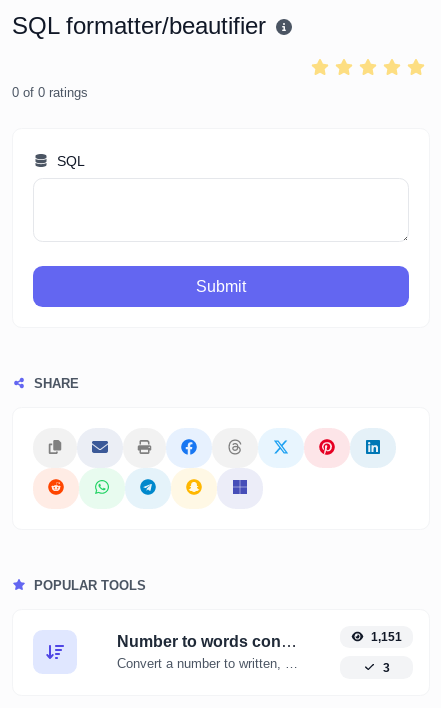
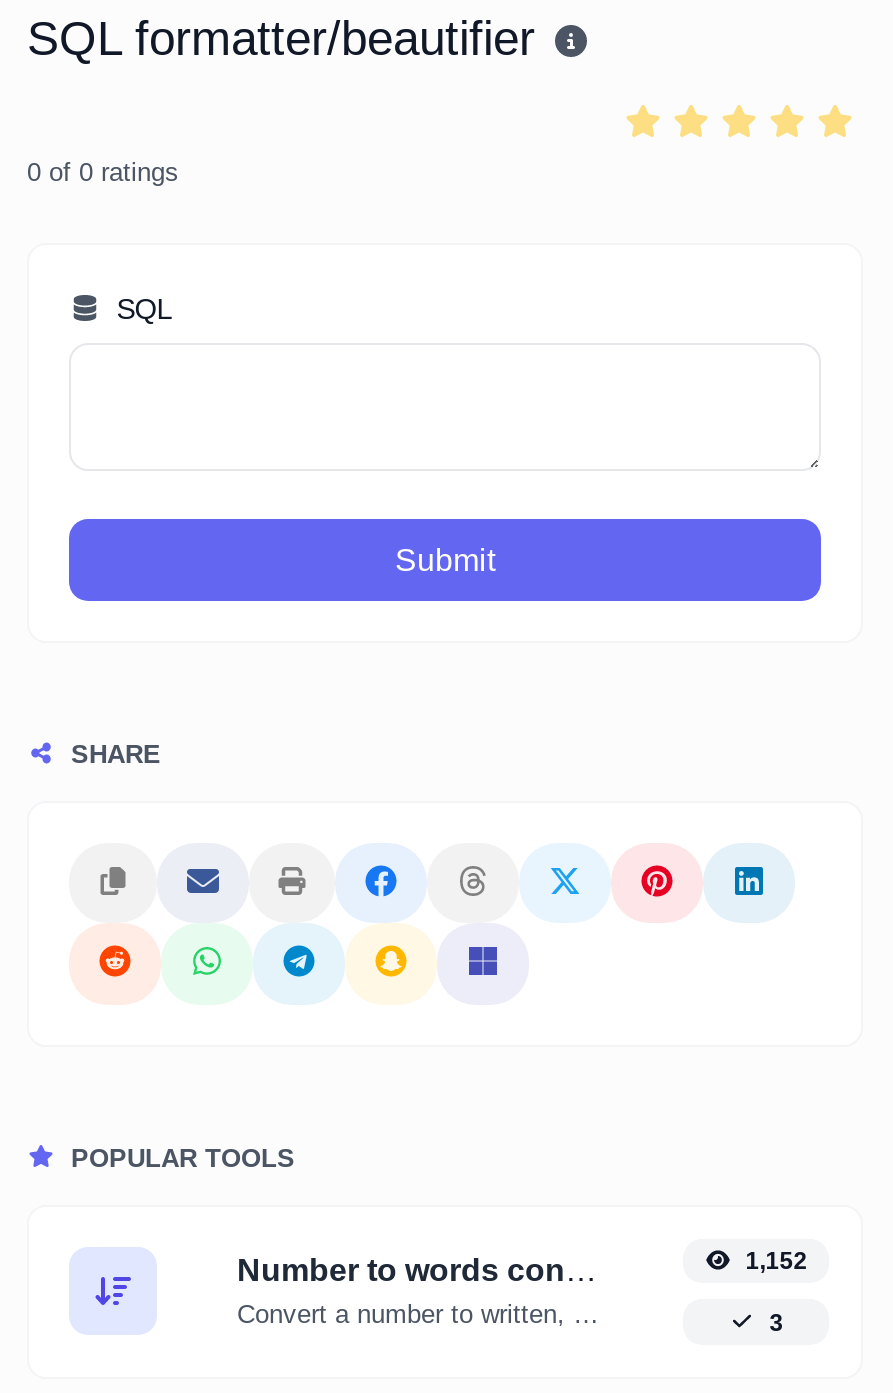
- 1,151
+ 1,152
